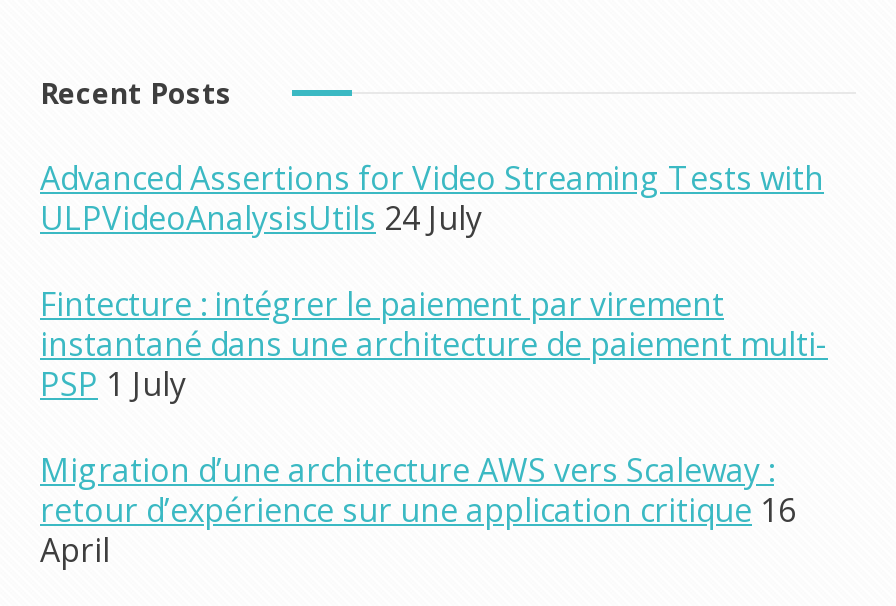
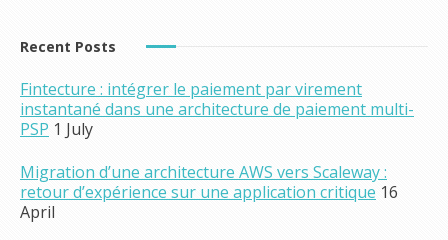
- Advanced Assertions for Video Streaming Tests with
- ULPVideoAnalysisUtils 24 July
